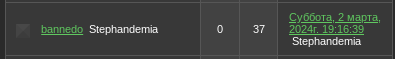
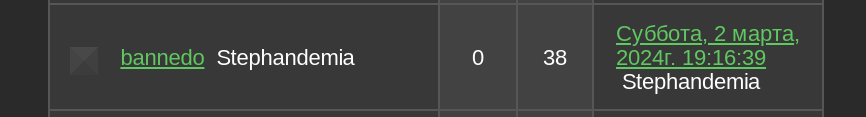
- 37
+ 38
